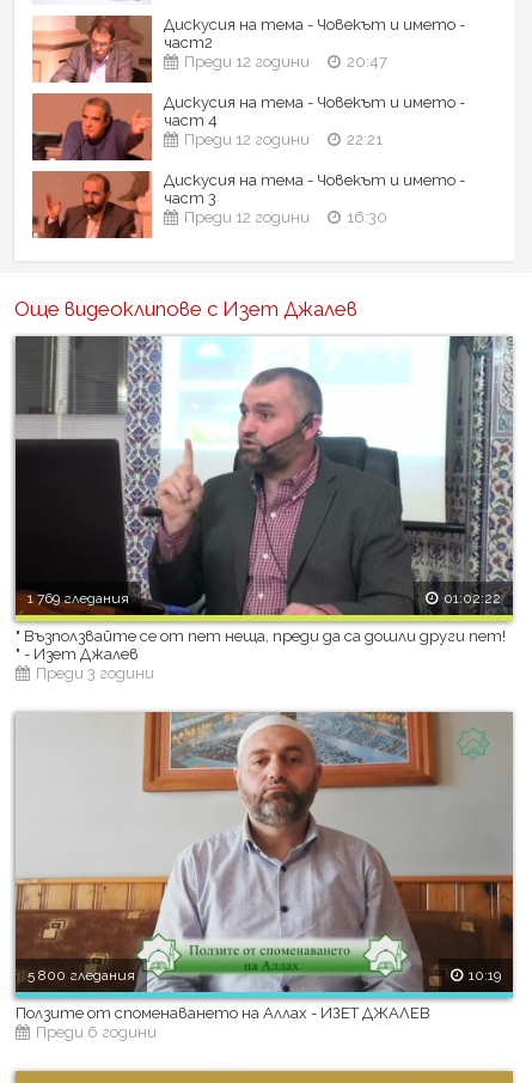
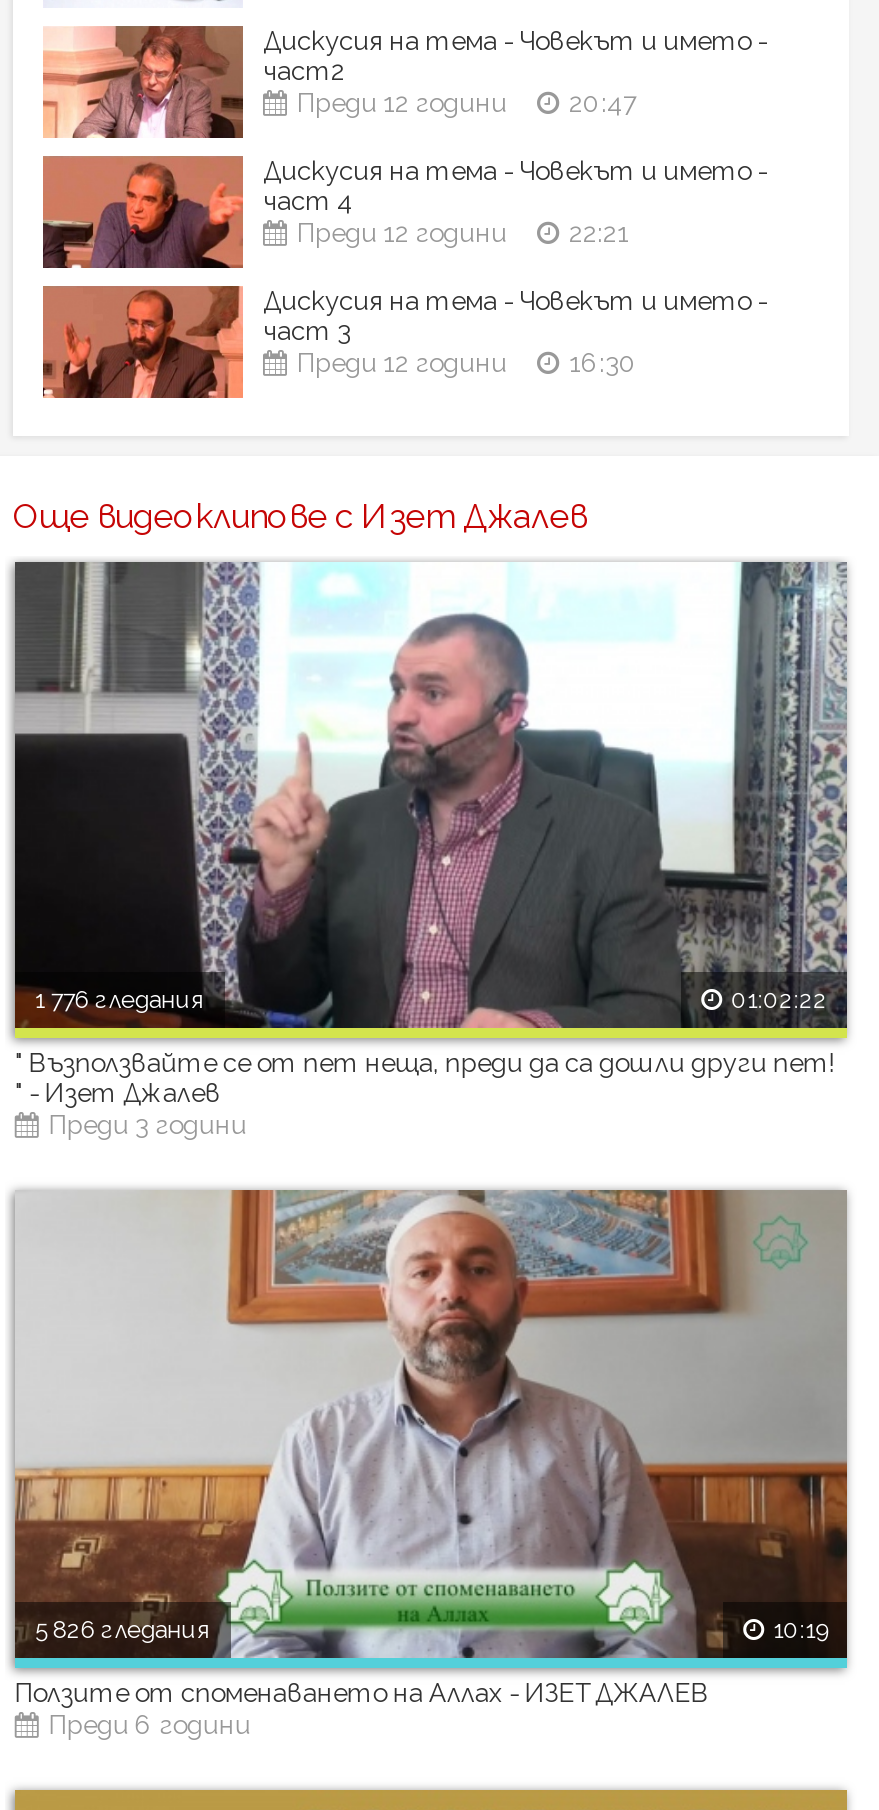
- 1 769 гледания
+ 1 776 гледания

- 5 800 гледания
+ 5 826 гледания
